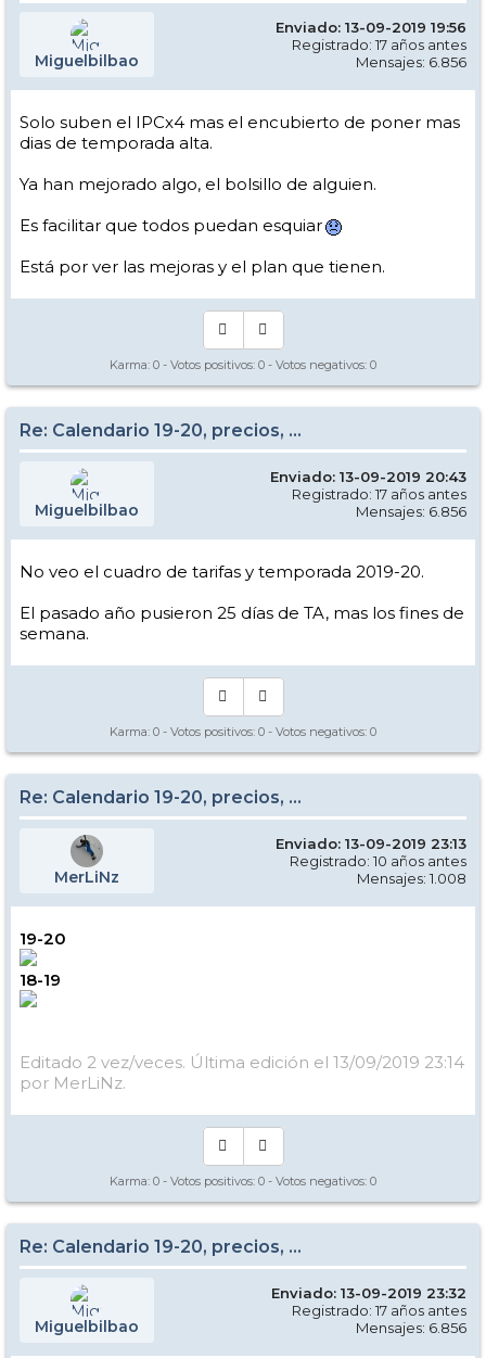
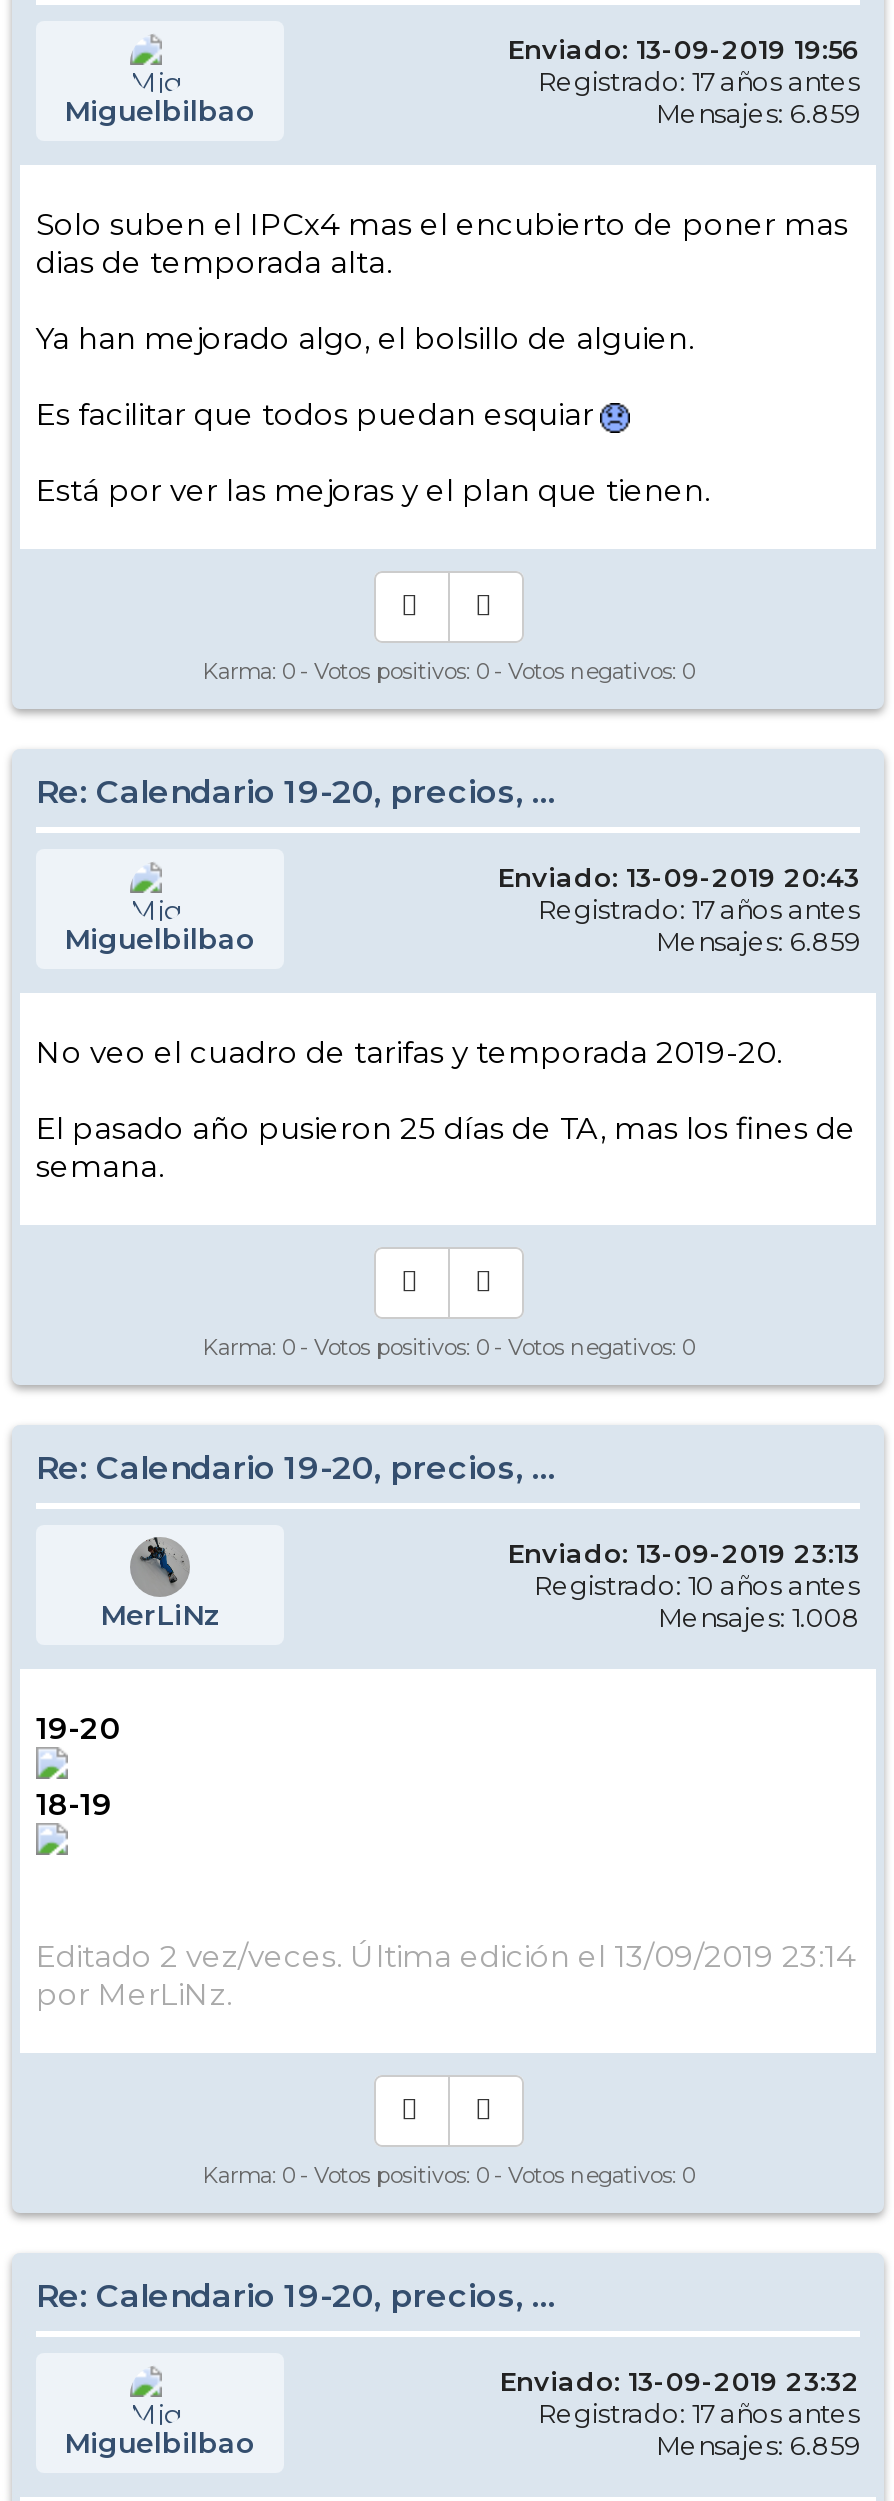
- Mensajes: 6.856
+ Mensajes: 6.859

- Mensajes: 6.856
+ Mensajes: 6.859

- Mensajes: 6.856
+ Mensajes: 6.859
